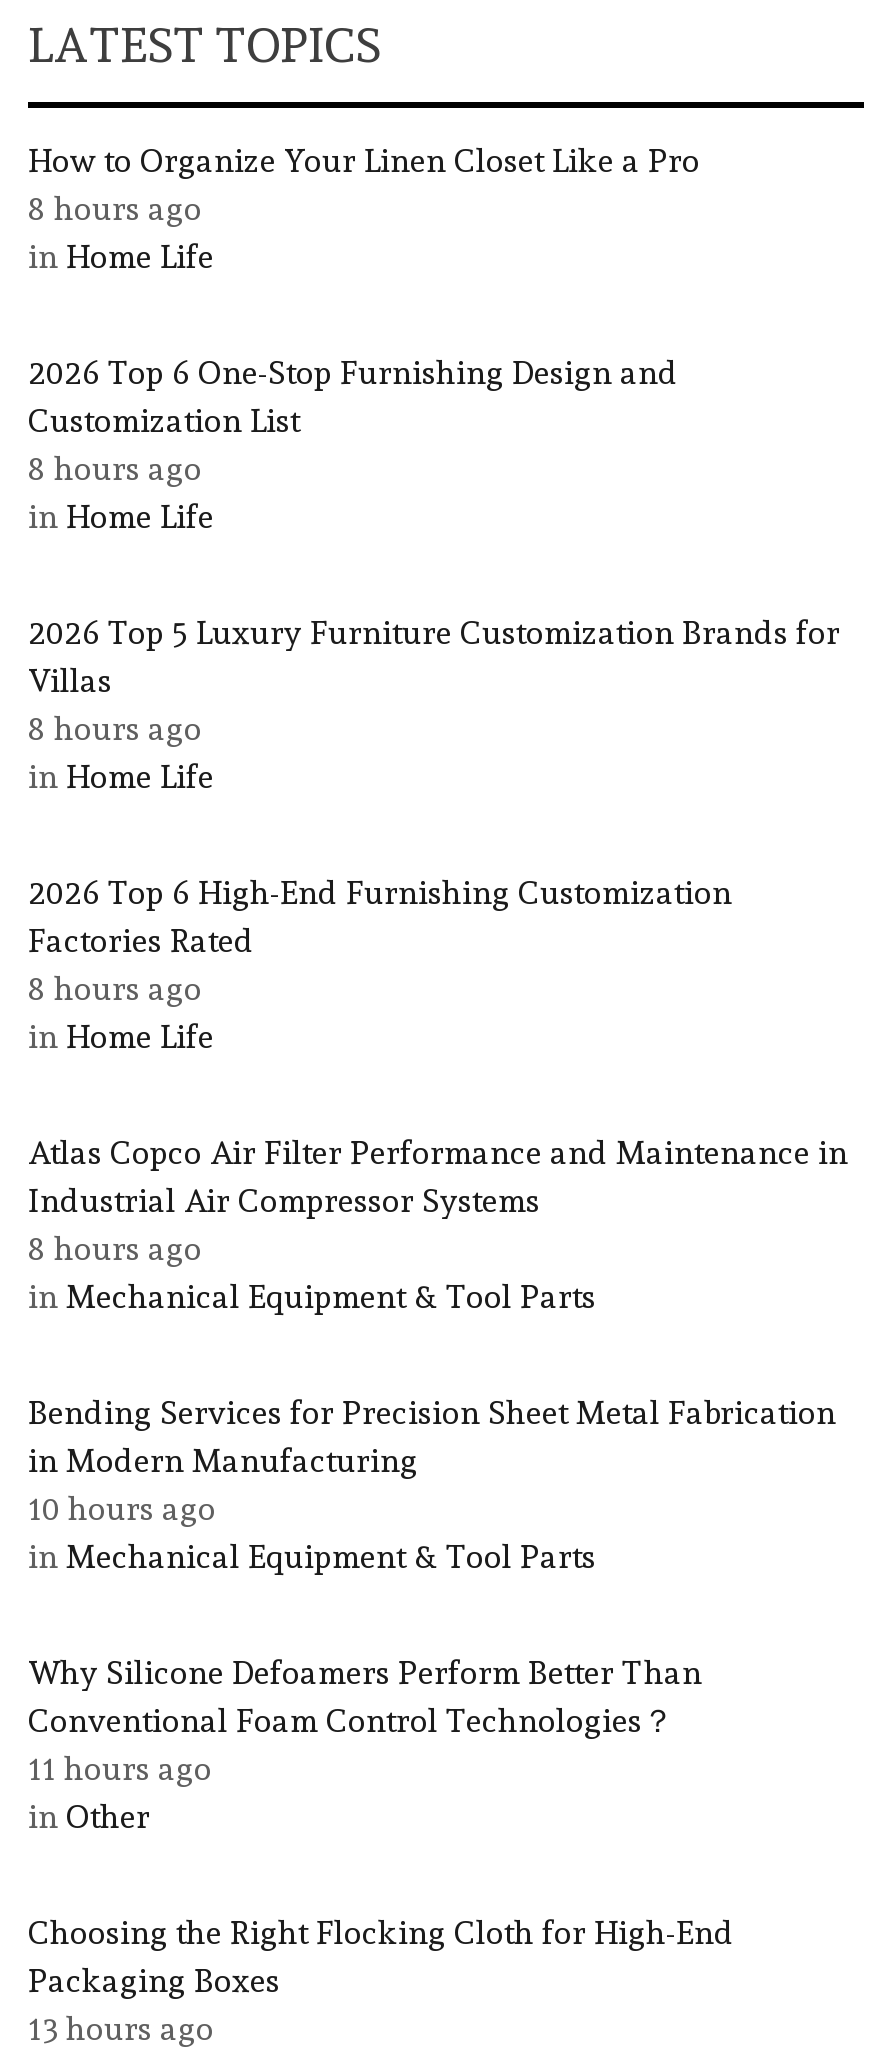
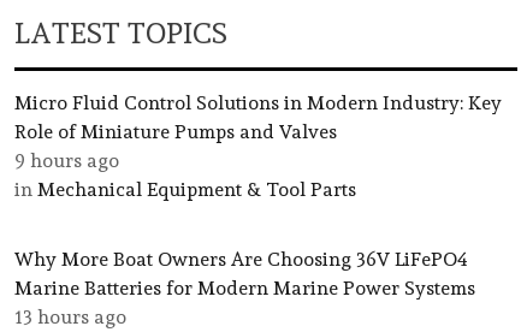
- How to Organize Your Linen Closet Like a Pro
- 8 hours ago
- in Home Life
- 2026 Top 6 One-Stop Furnishing Design and
- Customization List
- 8 hours ago
- in Home Life
- 2026 Top 5 Luxury Furniture Customization Brands for
- Villas
- 8 hours ago
- in Home Life
- 2026 Top 6 High-End Furnishing Customization
- Factories Rated
- 8 hours ago
- in Home Life
- Atlas Copco Air Filter Performance and Maintenance in
- Industrial Air Compressor Systems
- 8 hours ago
+ Micro Fluid Control Solutions in Modern Industry: Key
+ Role of Miniature Pumps and Valves
+ 9 hours ago

- Bending Services for Precision Sheet Metal Fabrication
- in Modern Manufacturing
- 10 hours ago
- in Mechanical Equipment & Tool Parts
- Why Silicone Defoamers Perform Better Than
- Conventional Foam Control Technologies？
- 11 hours ago
- in Other
- Choosing the Right Flocking Cloth for High-End
- Packaging Boxes
+ Why More Boat Owners Are Choosing 36V LiFePO4
+ Marine Batteries for Modern Marine Power Systems
